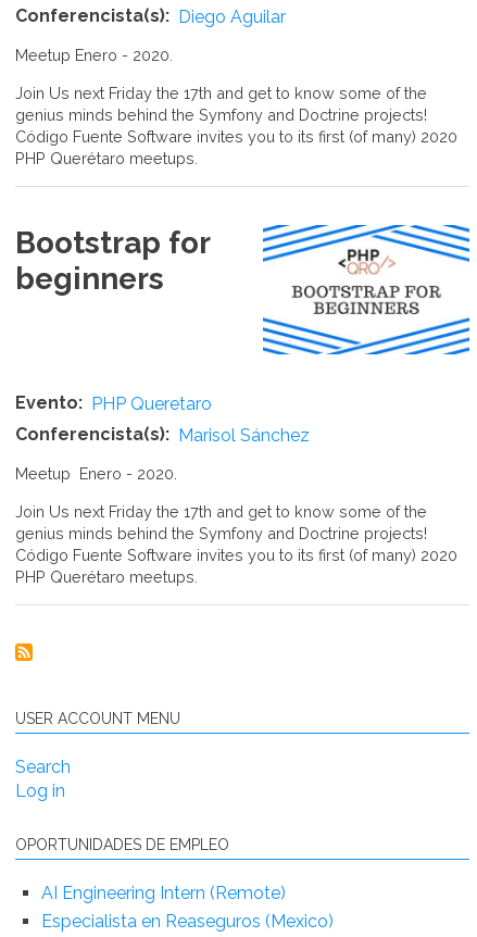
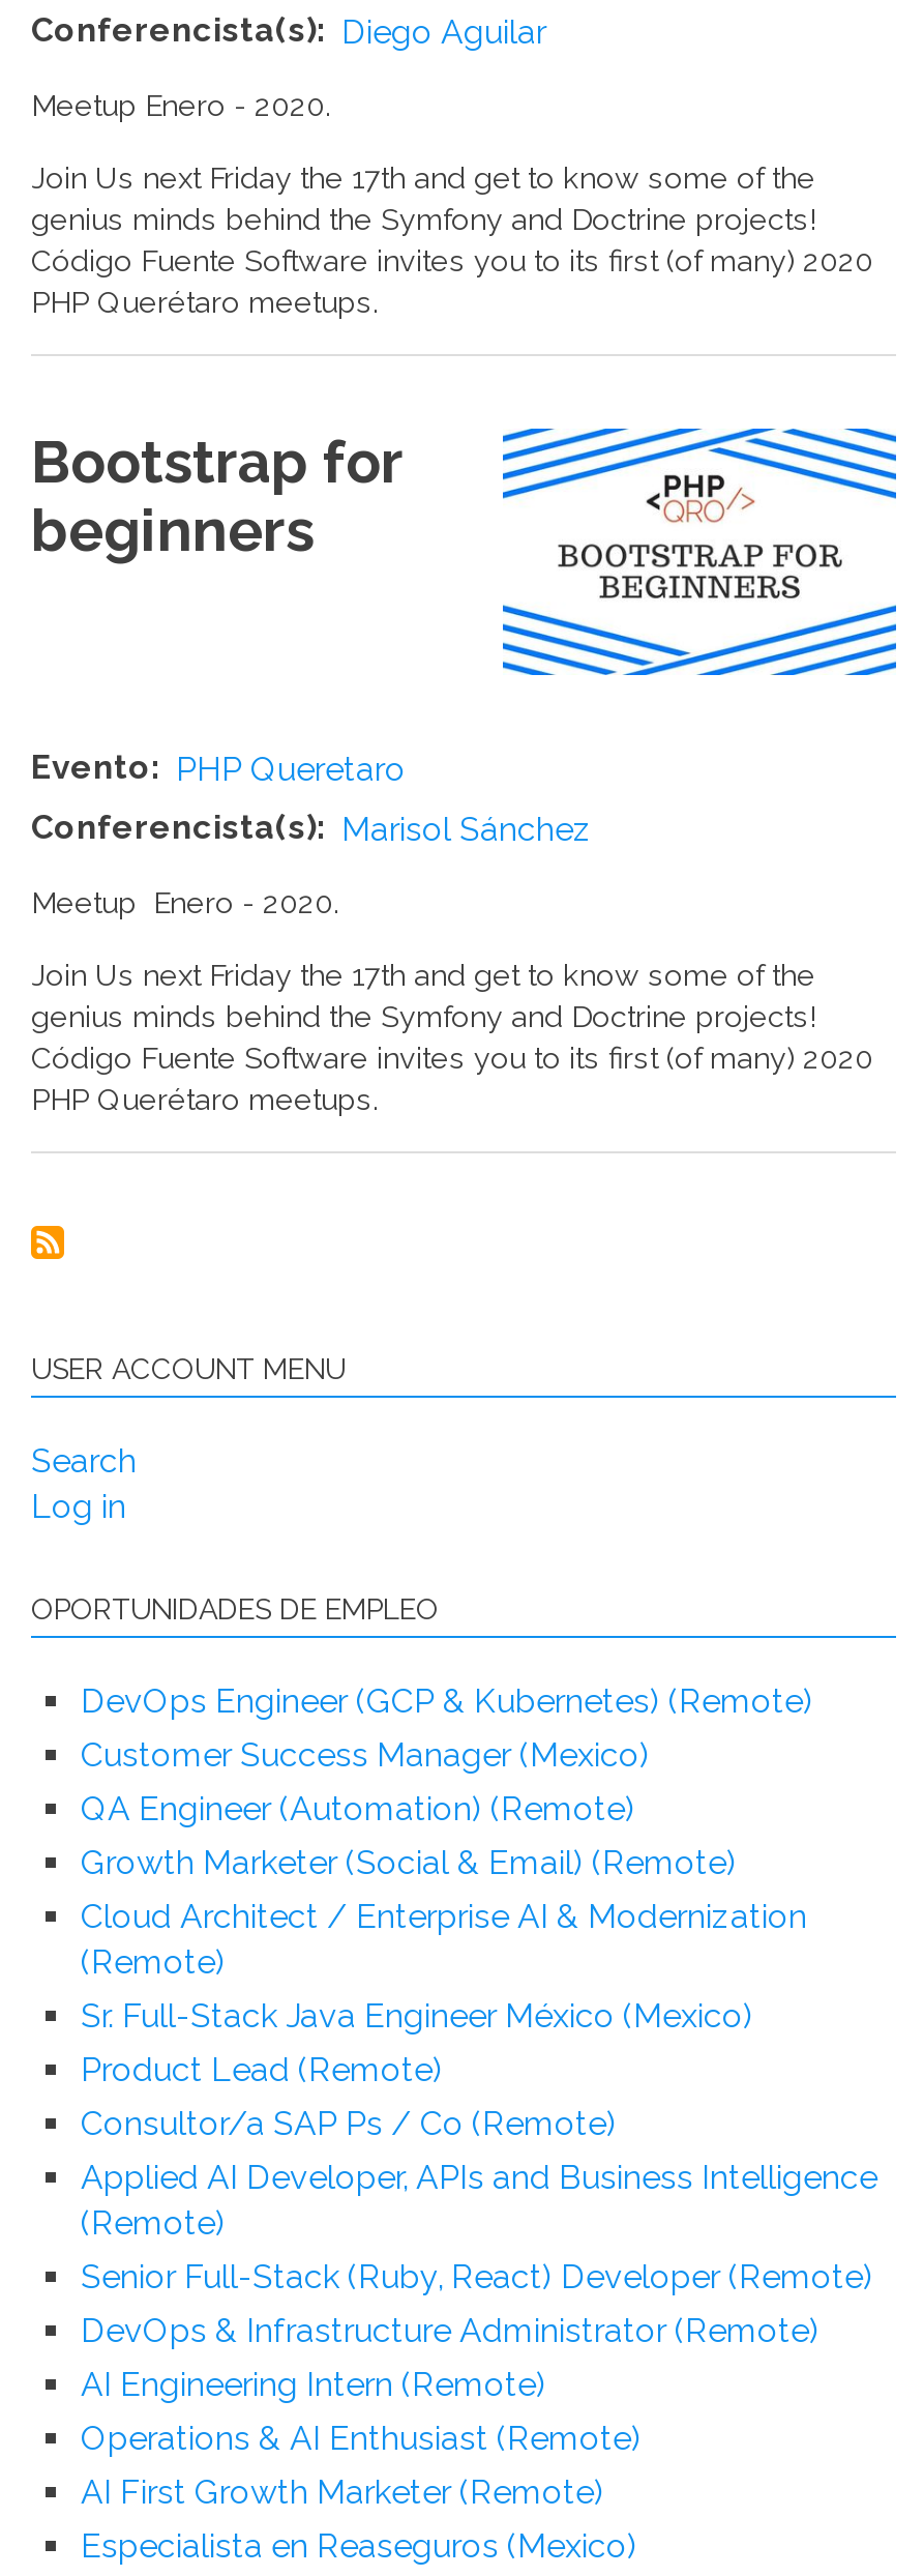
+ DevOps Engineer (GCP & Kubernetes) (Remote)
+ Customer Success Manager (Mexico)
+ QA Engineer (Automation) (Remote)
+ Growth Marketer (Social & Email) (Remote)
+ Cloud Architect / Enterprise AI & Modernization
+ (Remote)
+ Sr. Full-Stack Java Engineer México (Mexico)
+ Product Lead (Remote)
+ Consultor/a SAP Ps / Co (Remote)
+ Applied AI Developer, APIs and Business Intelligence
+ (Remote)
+ Senior Full-Stack (Ruby, React) Developer (Remote)
+ DevOps & Infrastructure Administrator (Remote)

+ Operations & AI Enthusiast (Remote)
+ AI First Growth Marketer (Remote)
